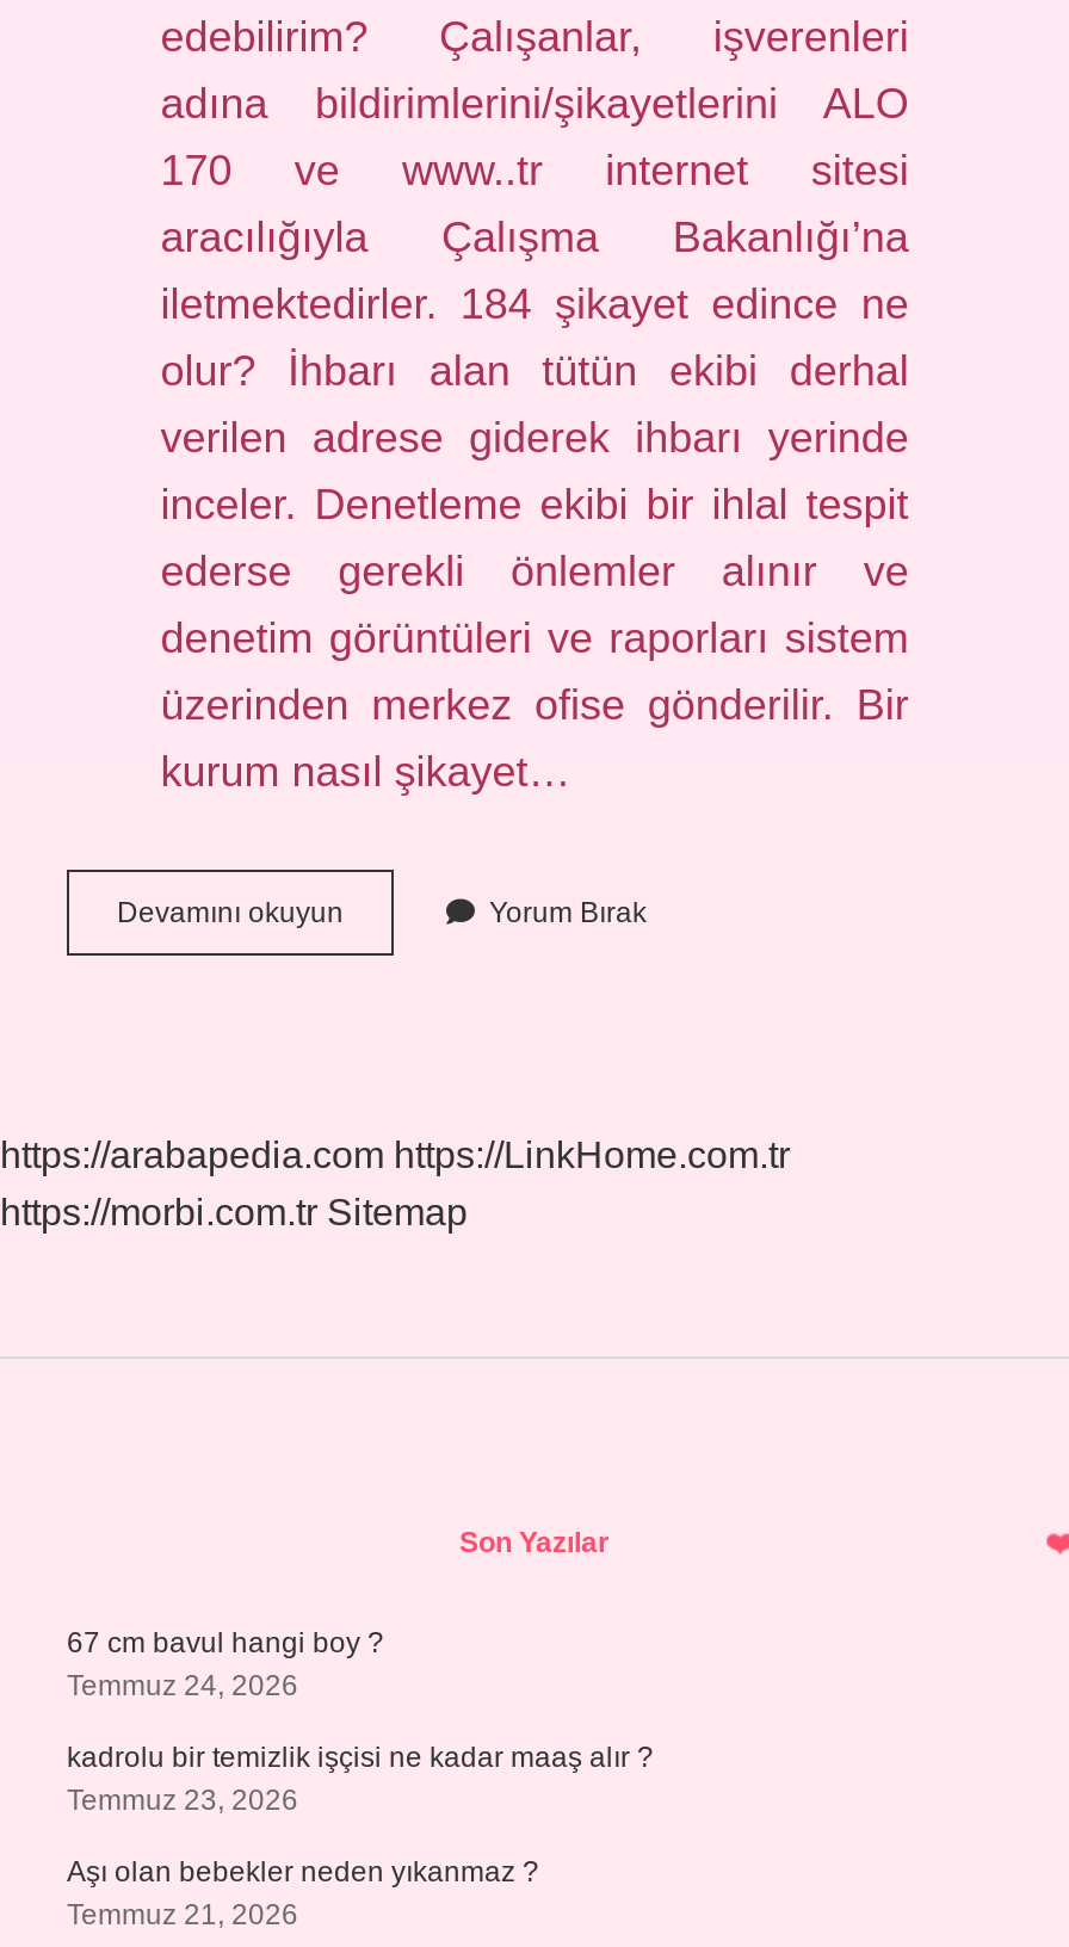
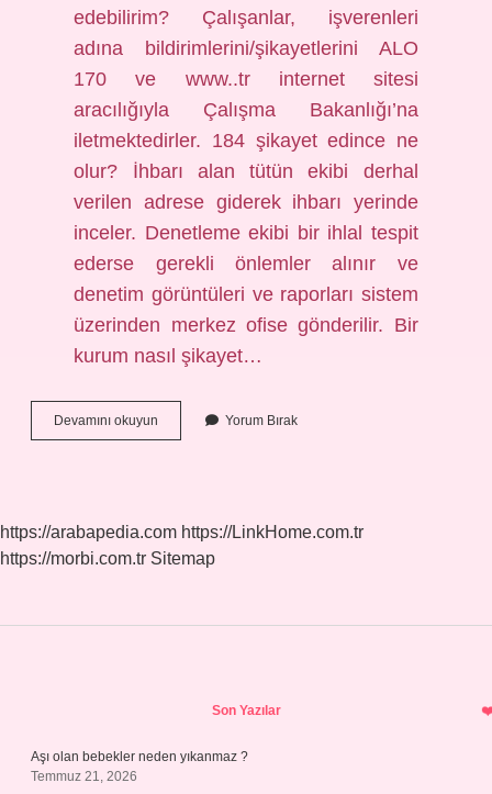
- 67 cm bavul hangi boy ?
- Temmuz 24, 2026
- kadrolu bir temizlik işçisi ne kadar maaş alır ?
- Temmuz 23, 2026
